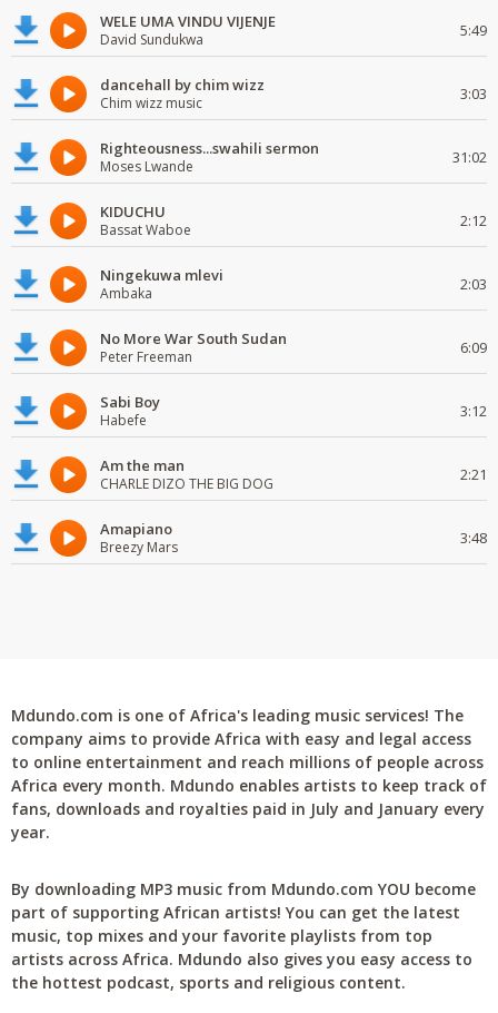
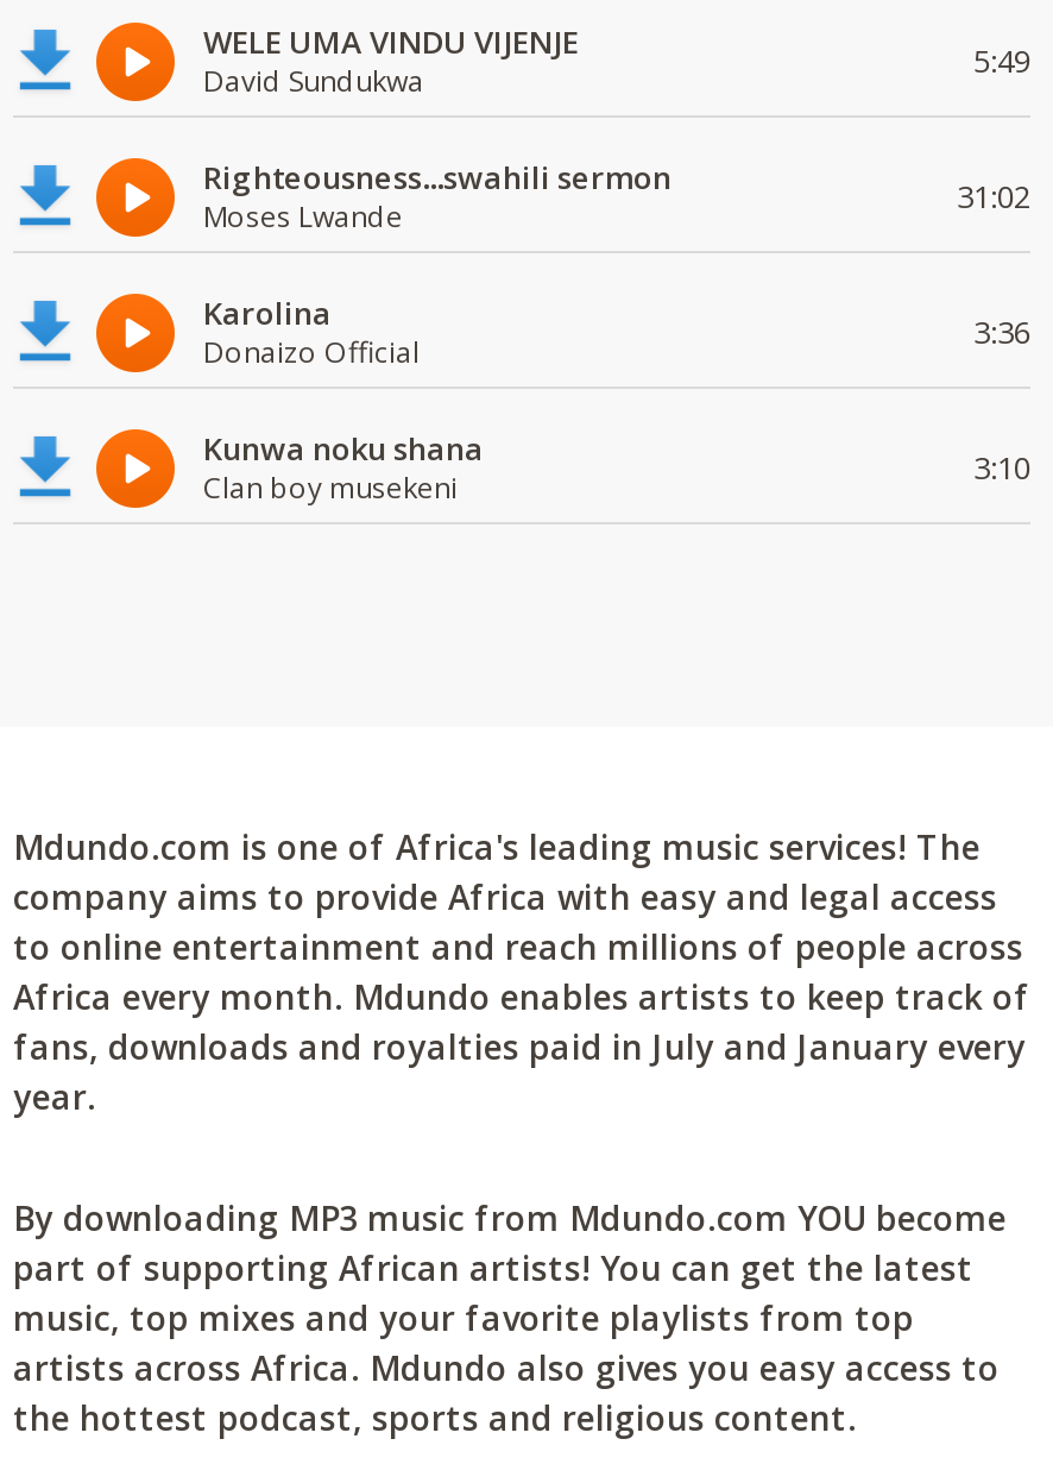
- dancehall by chim wizz
- Chim wizz music
- 3:03

- KIDUCHU
- Bassat Waboe
- 2:12
- Ningekuwa mlevi
- Ambaka
- 2:03
- No More War South Sudan
- Peter Freeman
- 6:09
- Sabi Boy
- Habefe
- 3:12
- Am the man
- CHARLE DIZO THE BIG DOG
- 2:21
- Amapiano
- Breezy Mars
- 3:48
+ Karolina
+ Donaizo Official
+ 3:36
+ Kunwa noku shana
+ Clan boy musekeni
+ 3:10
